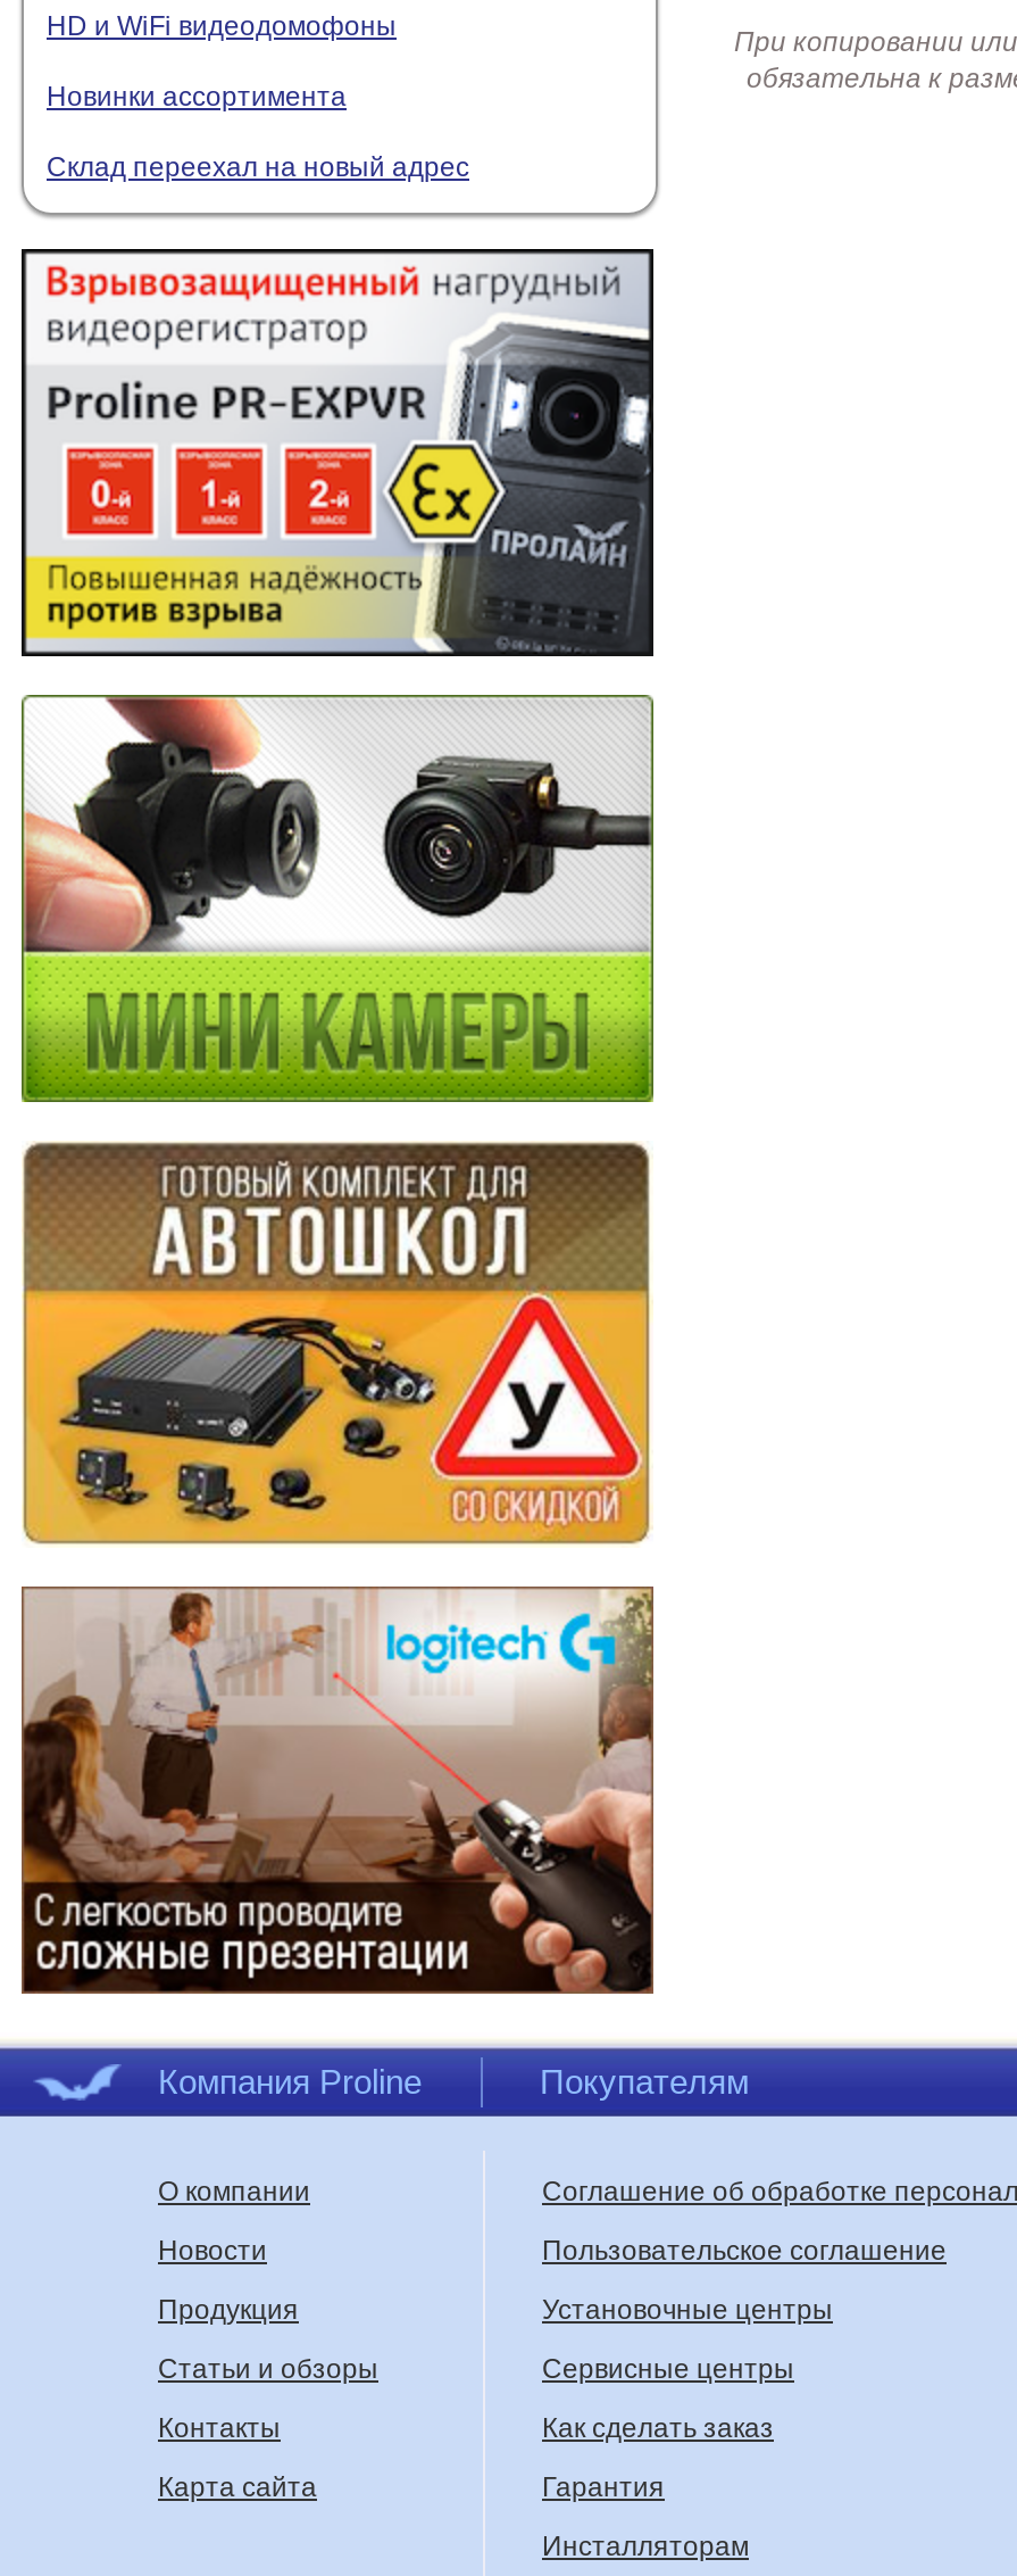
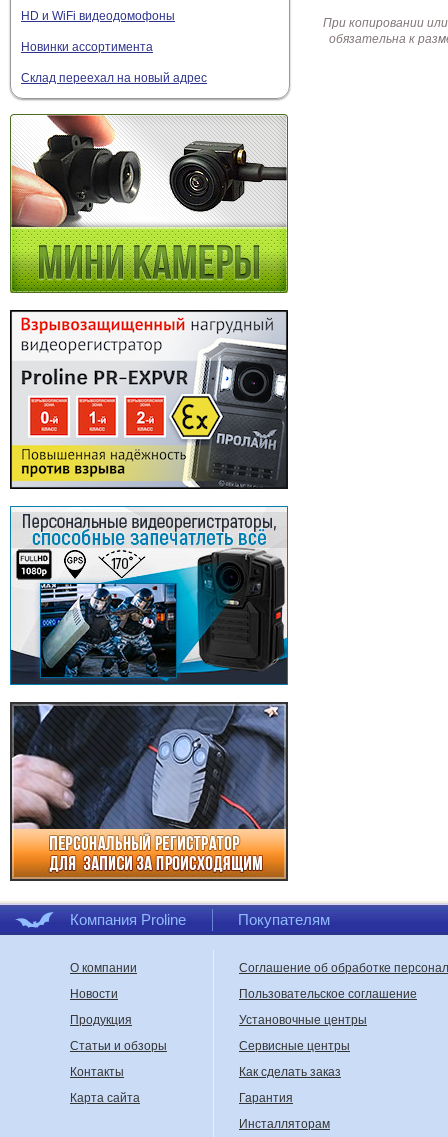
moved down: [image]

moved up: [image]

- [image]
+ [image]

- [image]
+ [image]
